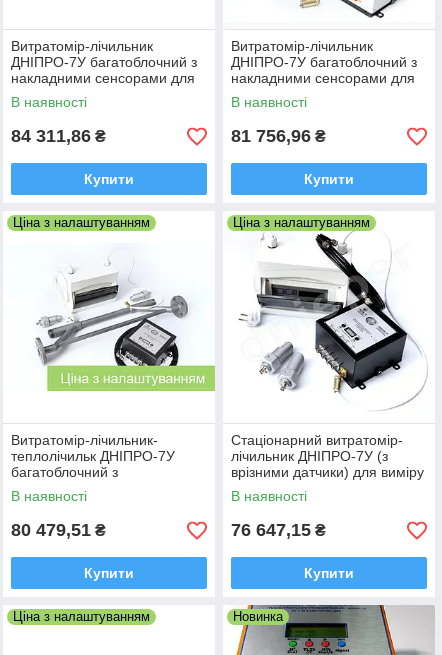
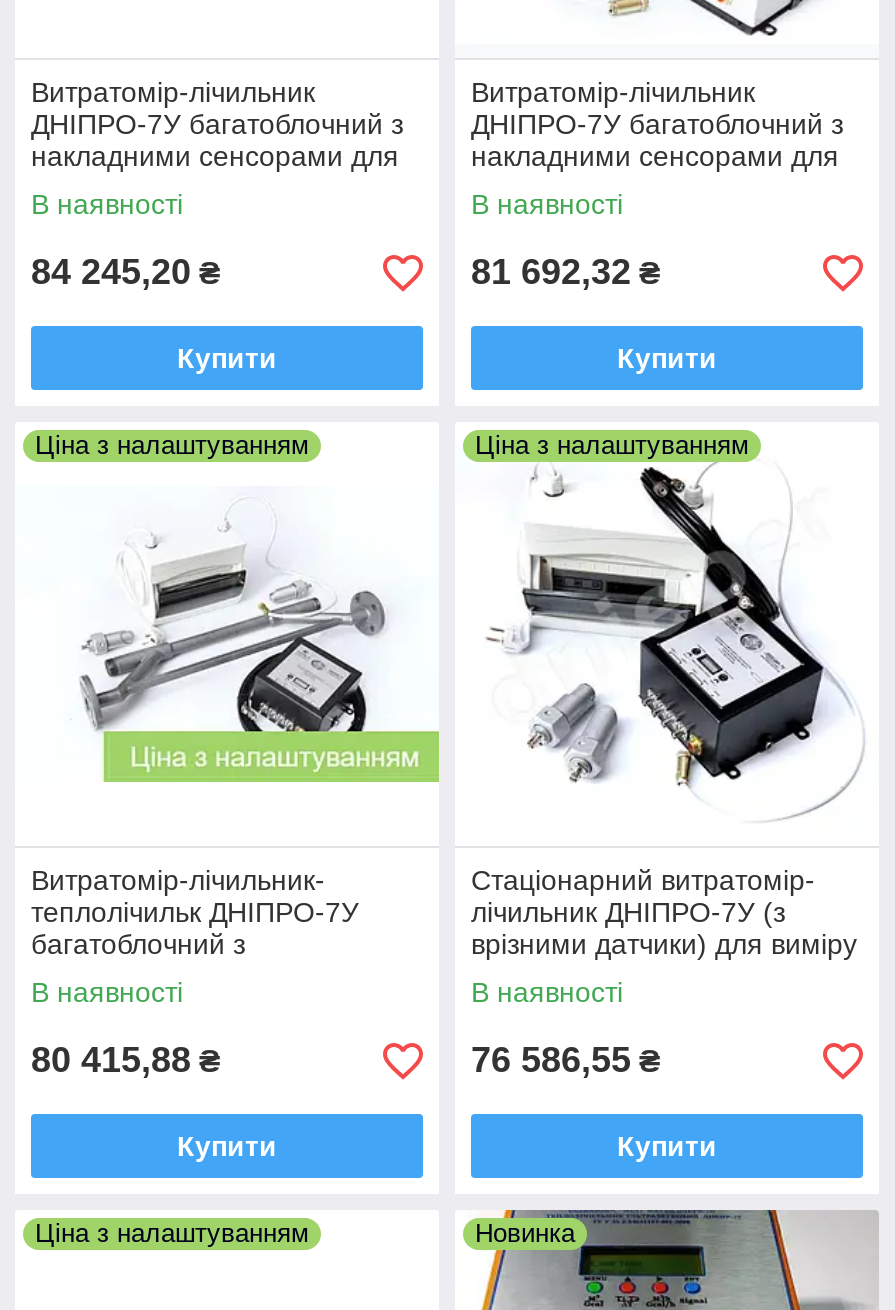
- 84 311,86 ₴
+ 84 245,20 ₴

- 81 756,96 ₴
+ 81 692,32 ₴

- 80 479,51 ₴
+ 80 415,88 ₴

- 76 647,15 ₴
+ 76 586,55 ₴
